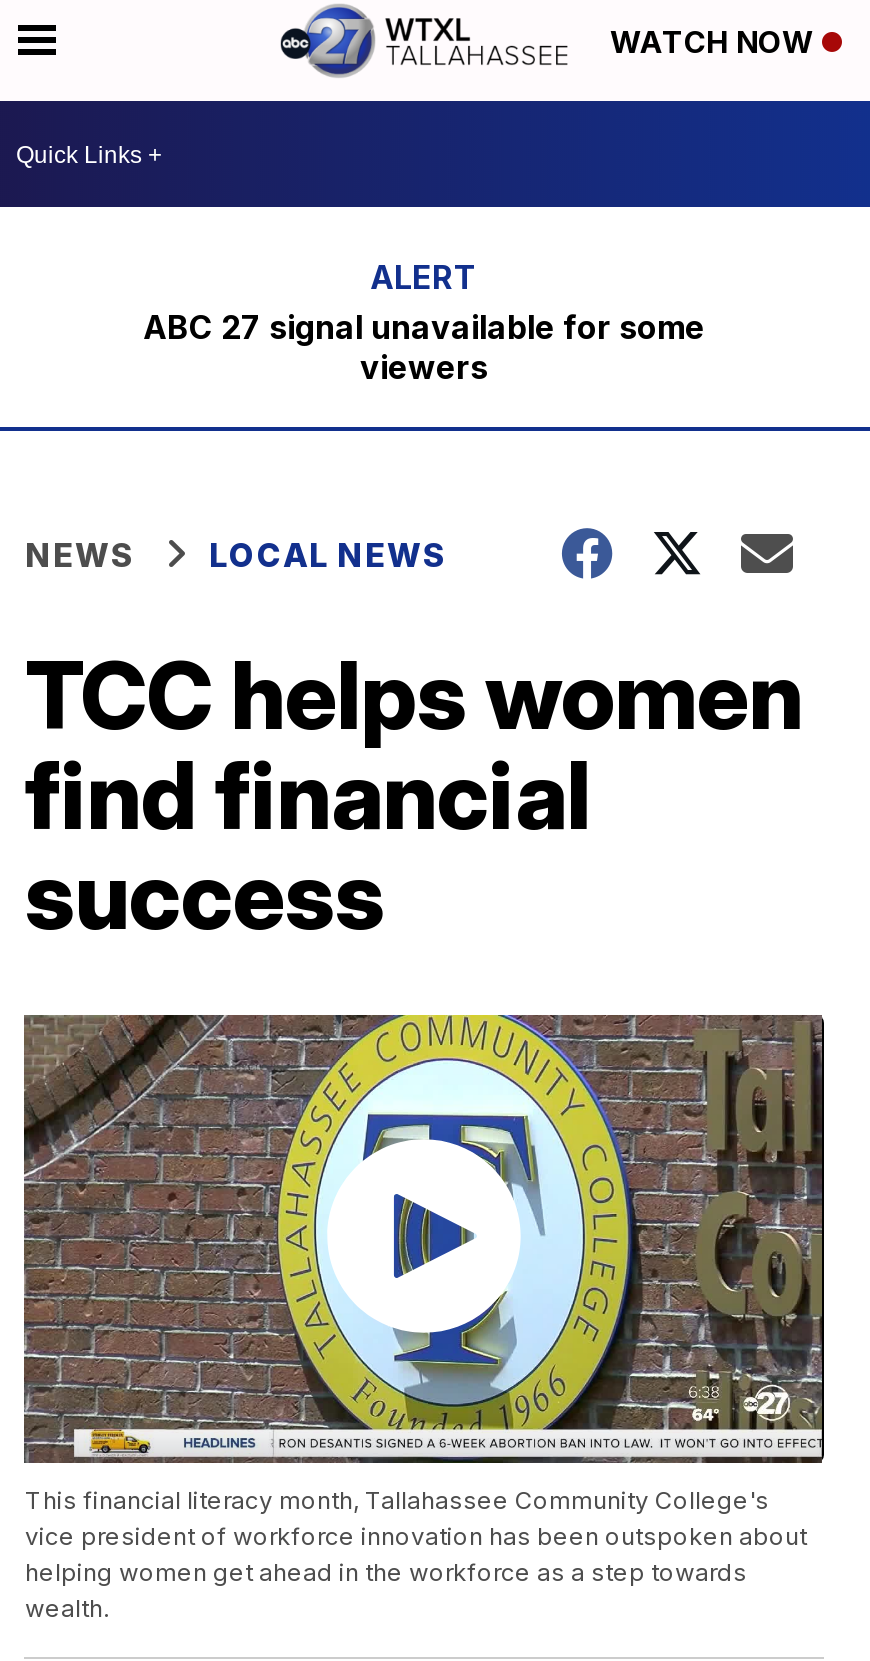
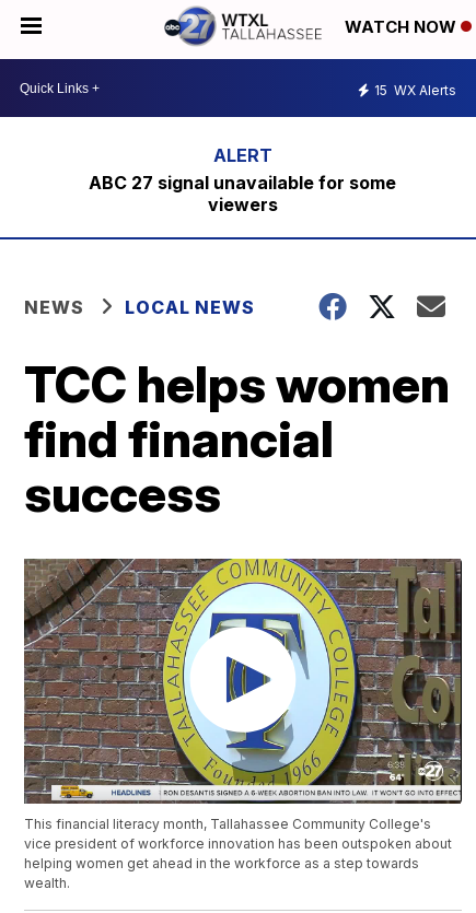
+ 15 WX Alerts
